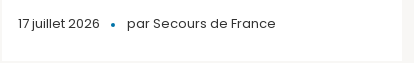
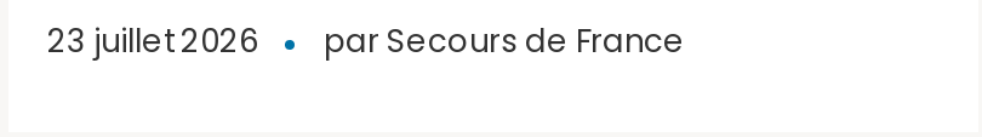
- 17 juillet 2026 par Secours de France
+ 23 juillet 2026 par Secours de France
